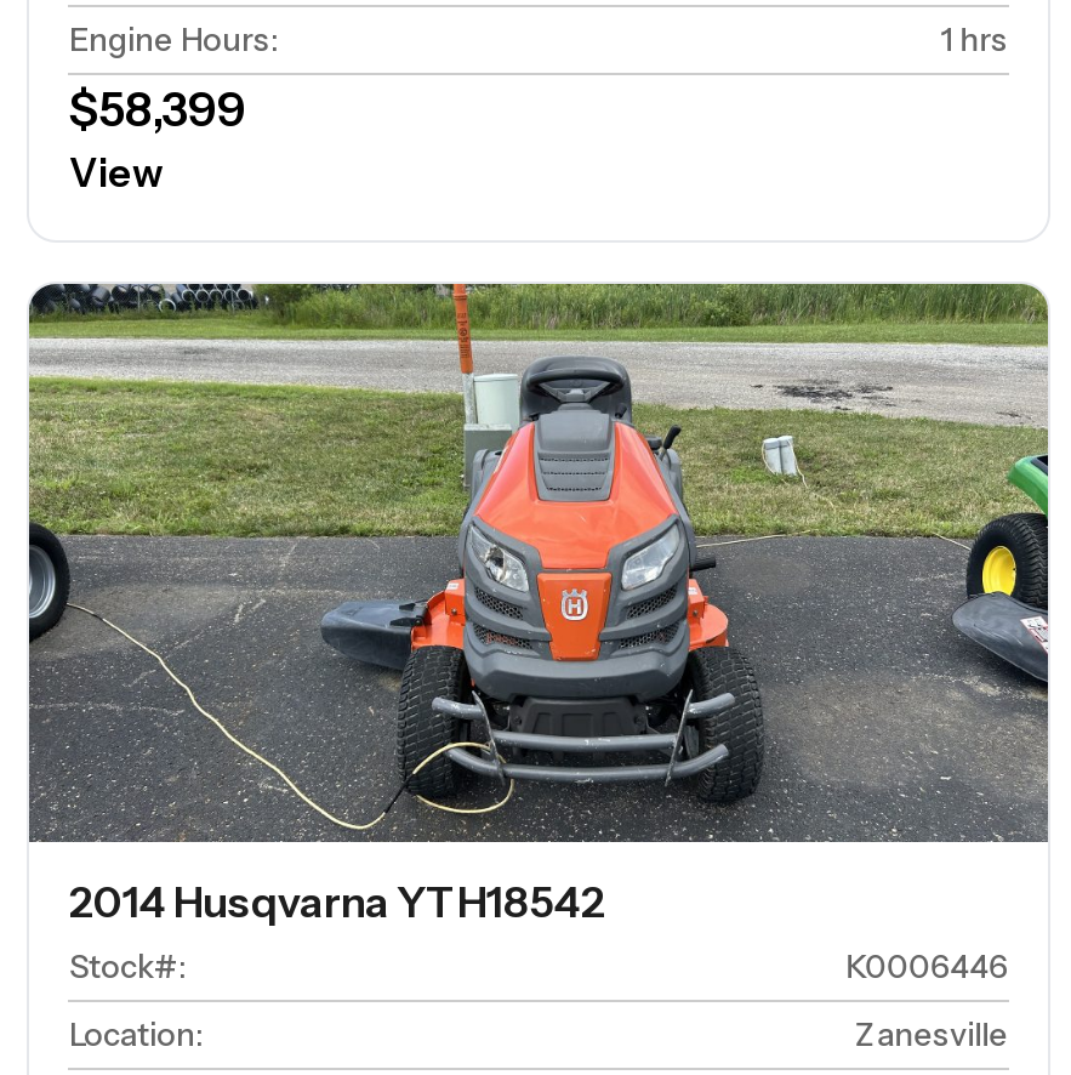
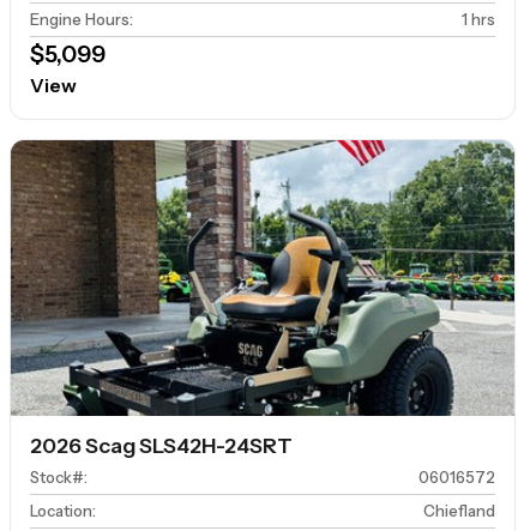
- $58,399
+ $5,099

- [image]
- 2014 Husqvarna YTH18542
+ [image]
+ 2026 Scag SLS42H-24SRT

- K0006446
+ 06016572

- Zanesville
+ Chiefland
